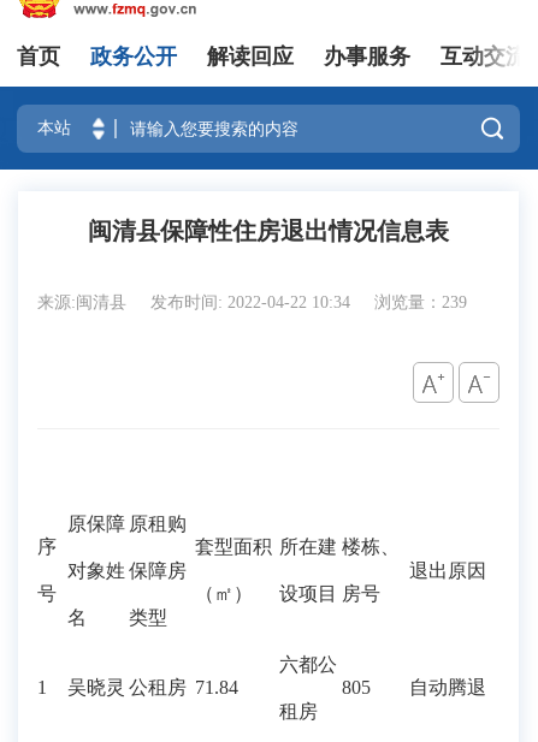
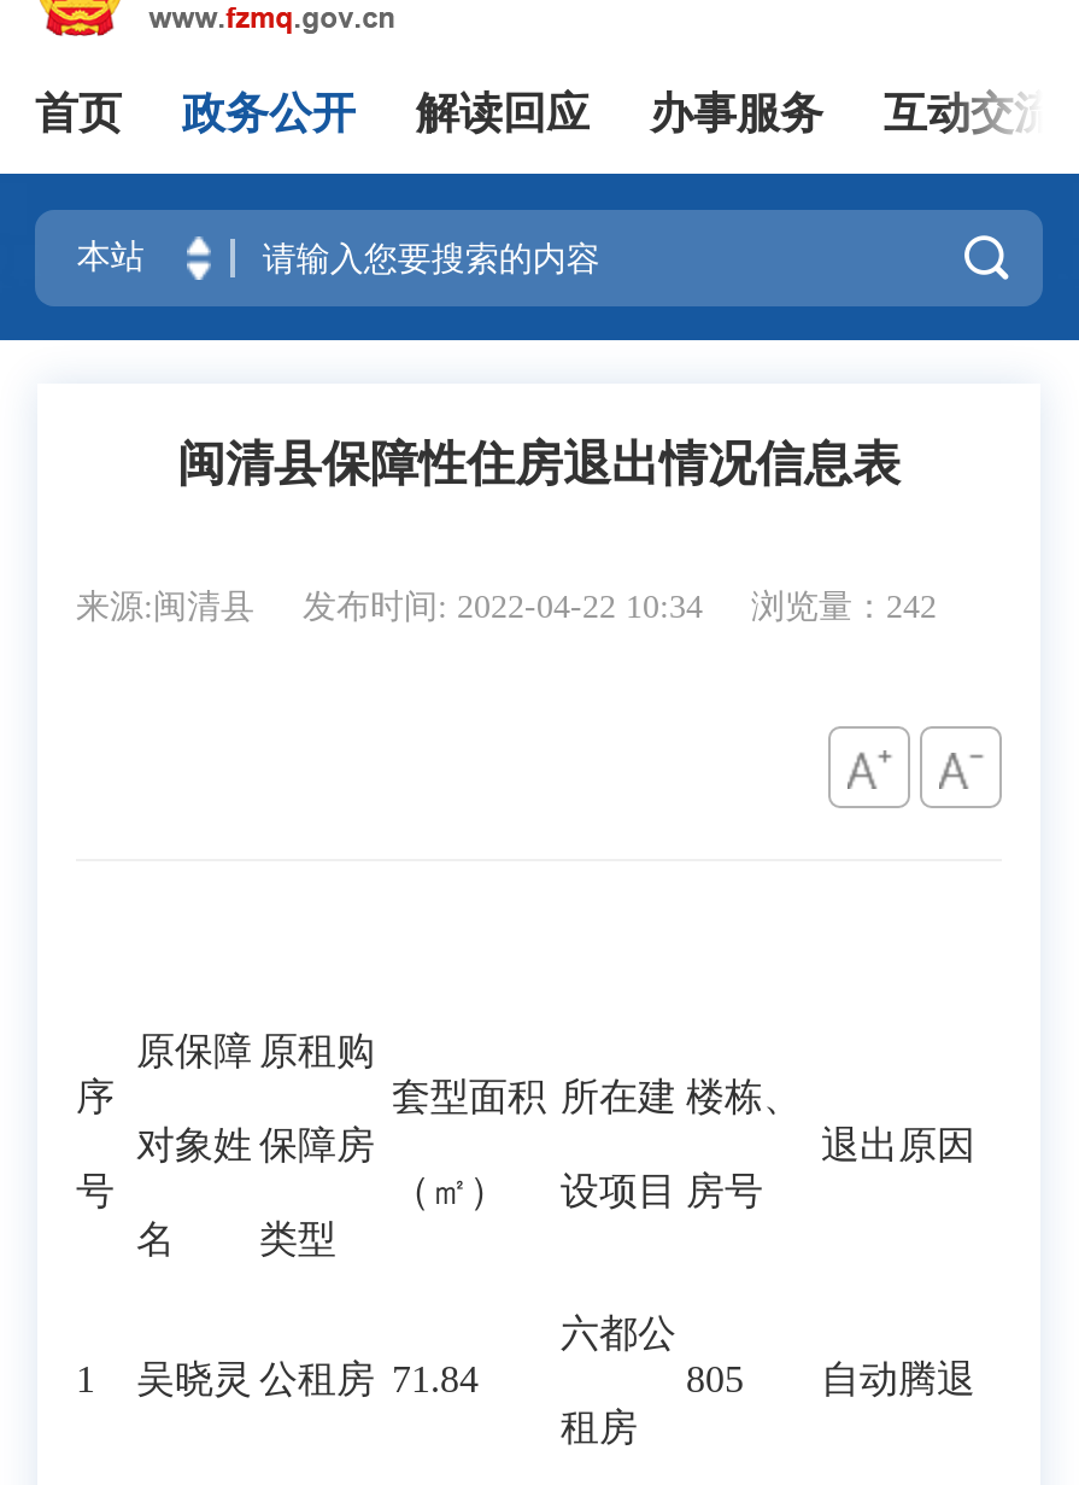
- 来源:闽清县 发布时间: 2022-04-22 10:34 浏览量：239
+ 来源:闽清县 发布时间: 2022-04-22 10:34 浏览量：242
